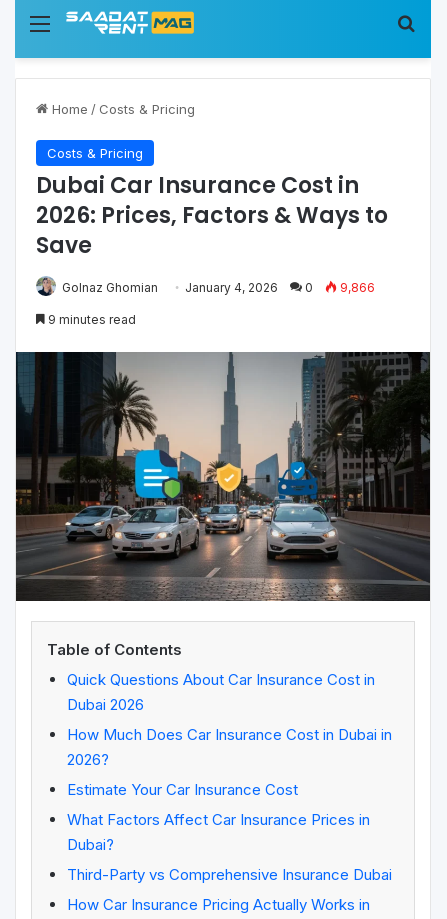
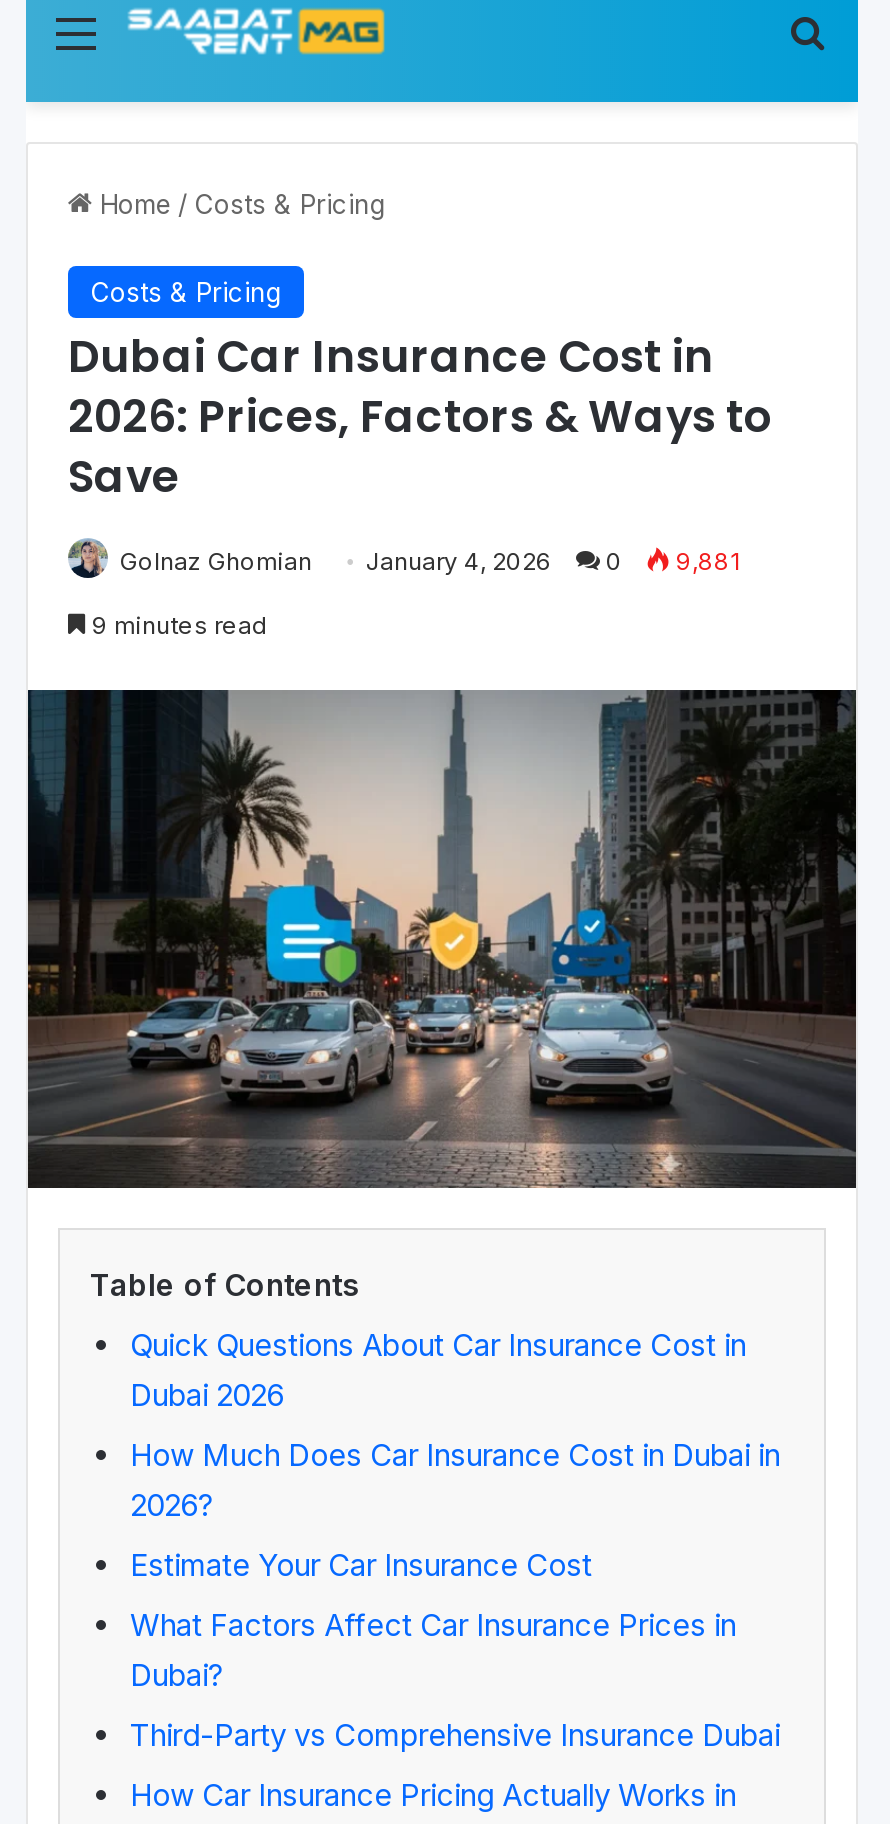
- Golnaz Ghomian January 4, 2026 0 9,866
+ Golnaz Ghomian January 4, 2026 0 9,881
